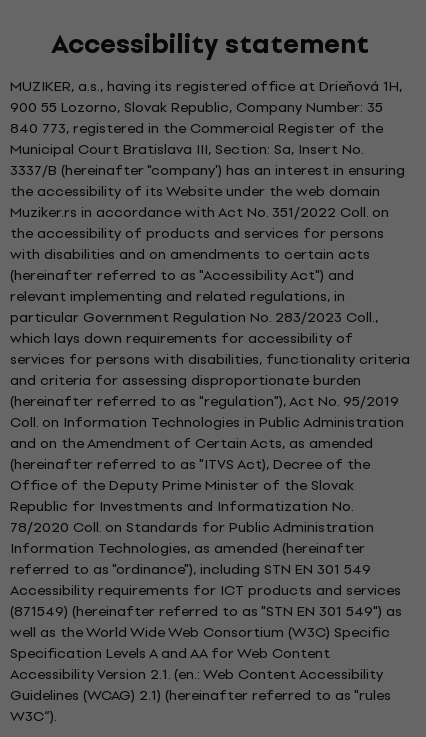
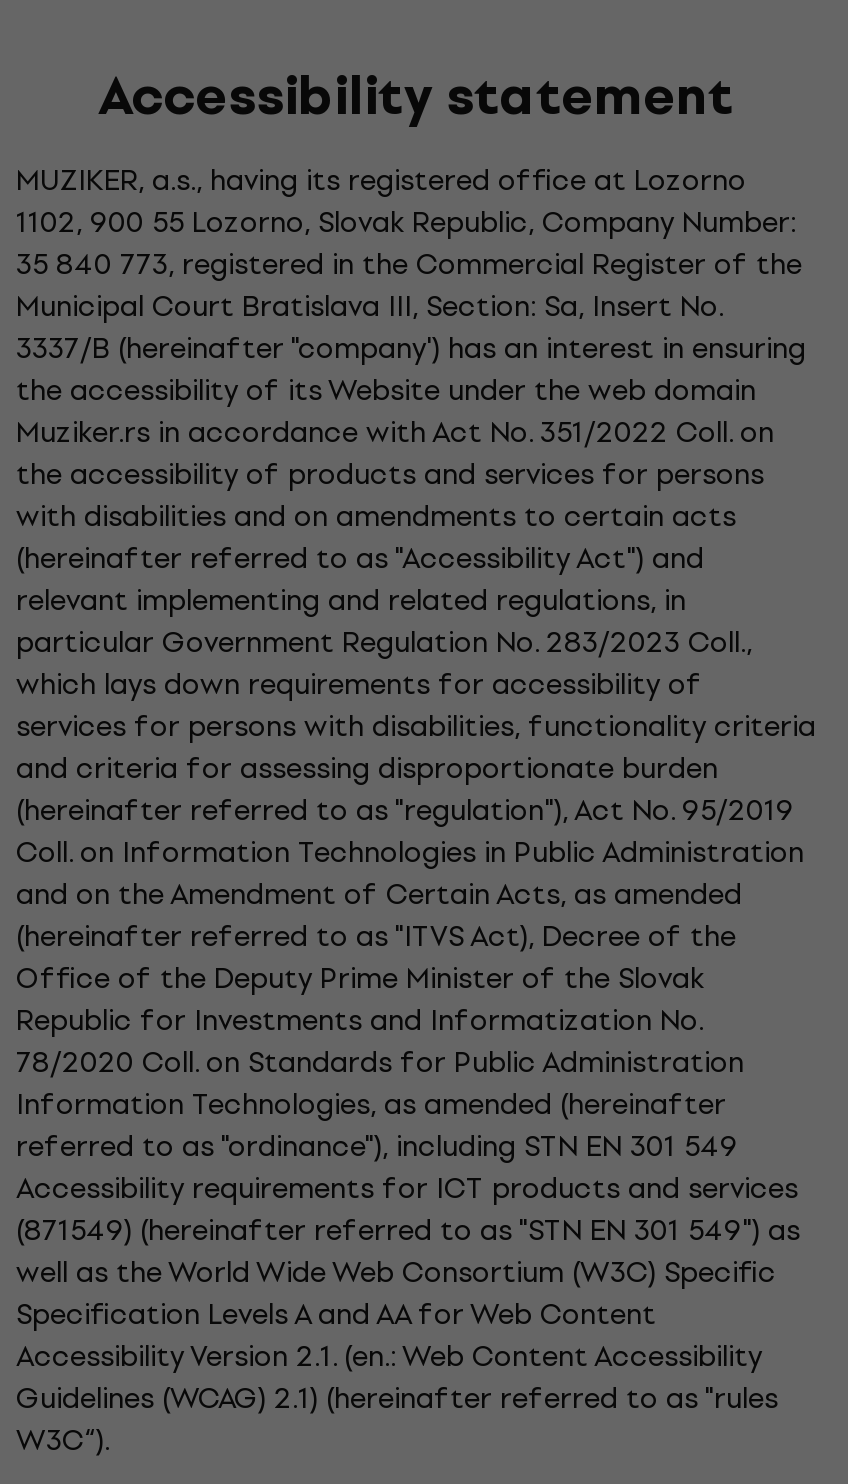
- MUZIKER, a.s., having its registered office at Drieňová 1H,
- 900 55 Lozorno, Slovak Republic, Company Number: 35
- 840 773, registered in the Commercial Register of the
+ MUZIKER, a.s., having its registered office at Lozorno
+ 1102, 900 55 Lozorno, Slovak Republic, Company Number:
+ 35 840 773, registered in the Commercial Register of the
